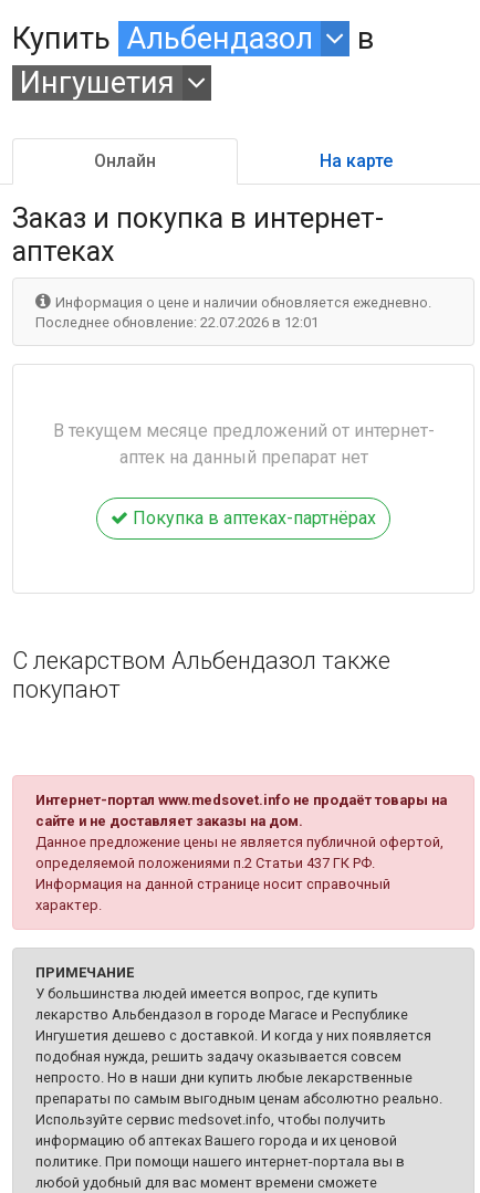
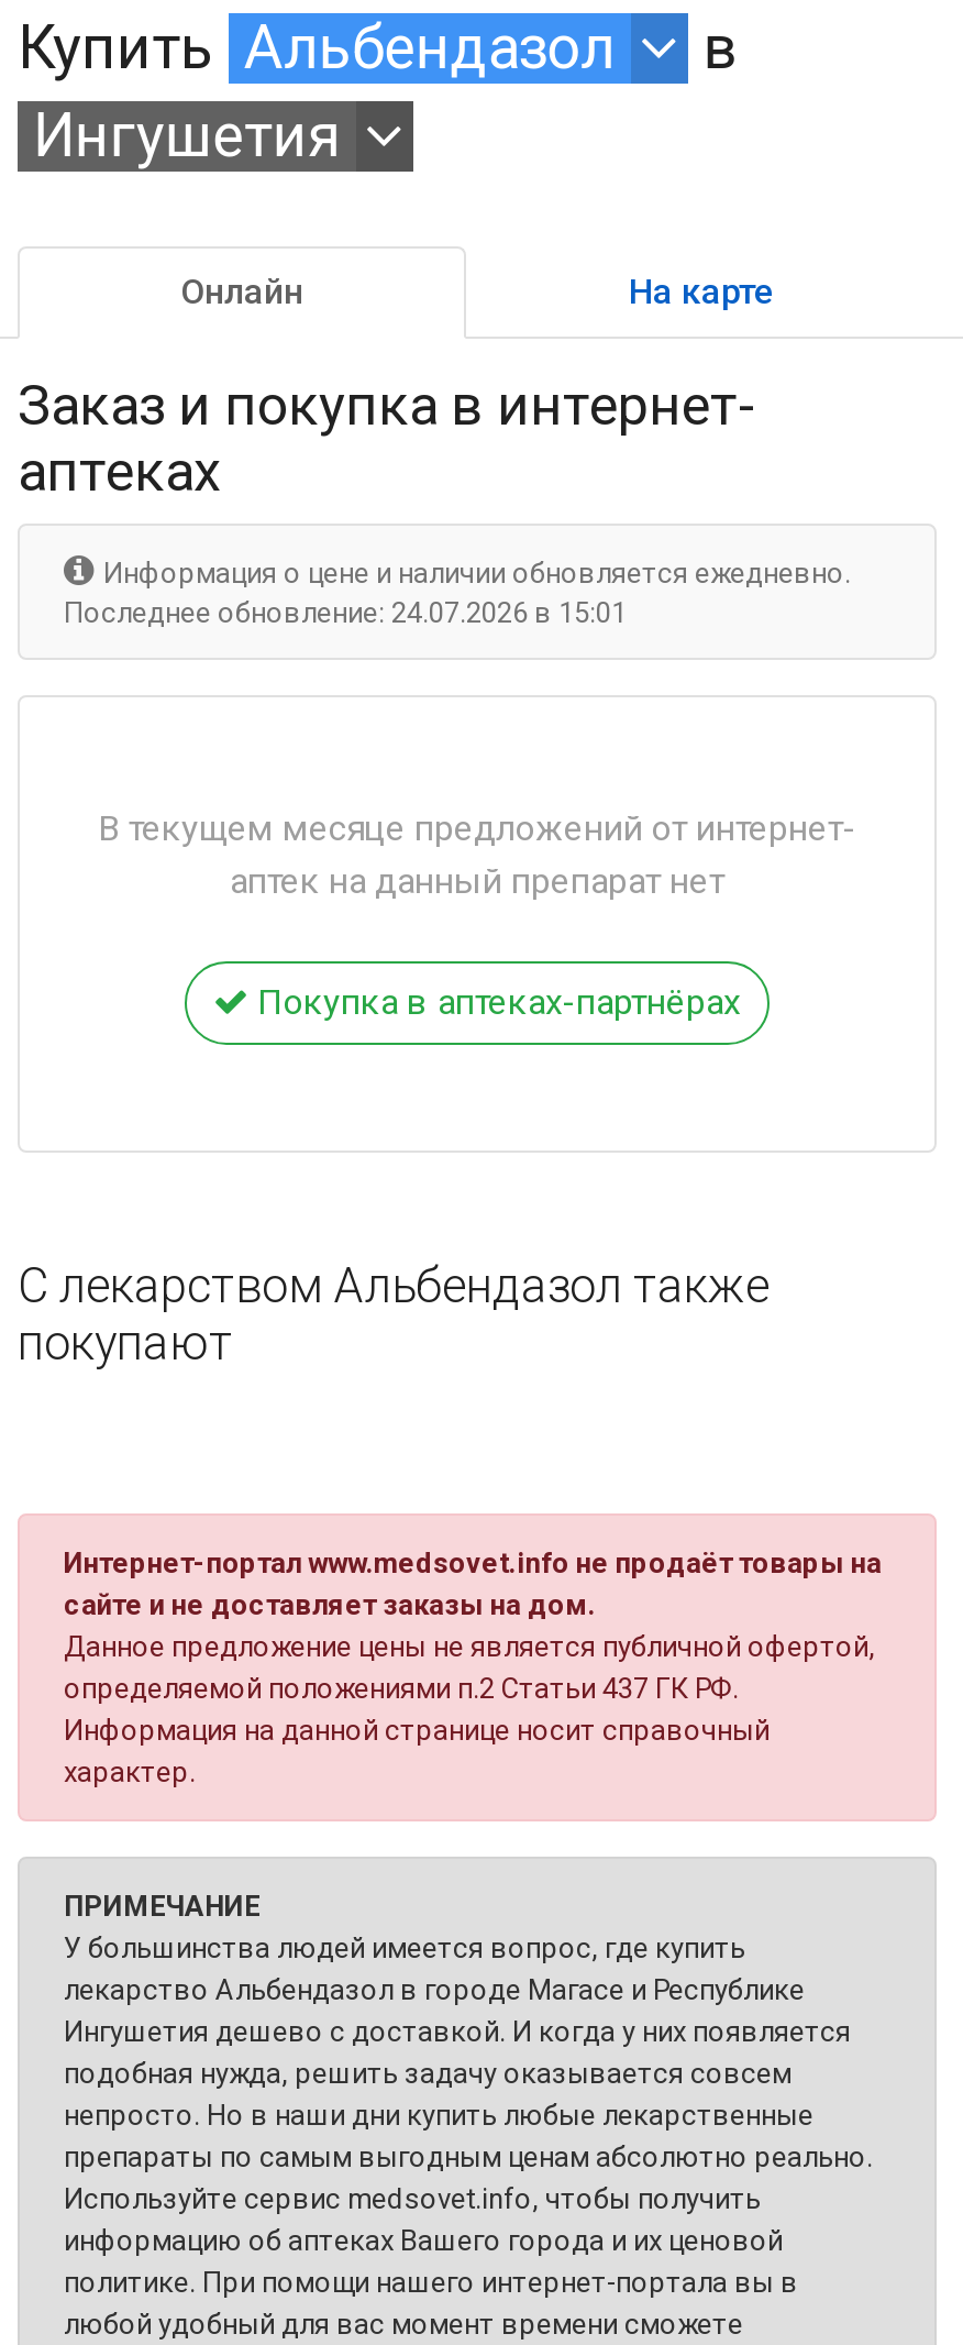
- Последнее обновление: 22.07.2026 в 12:01
+ Последнее обновление: 24.07.2026 в 15:01
